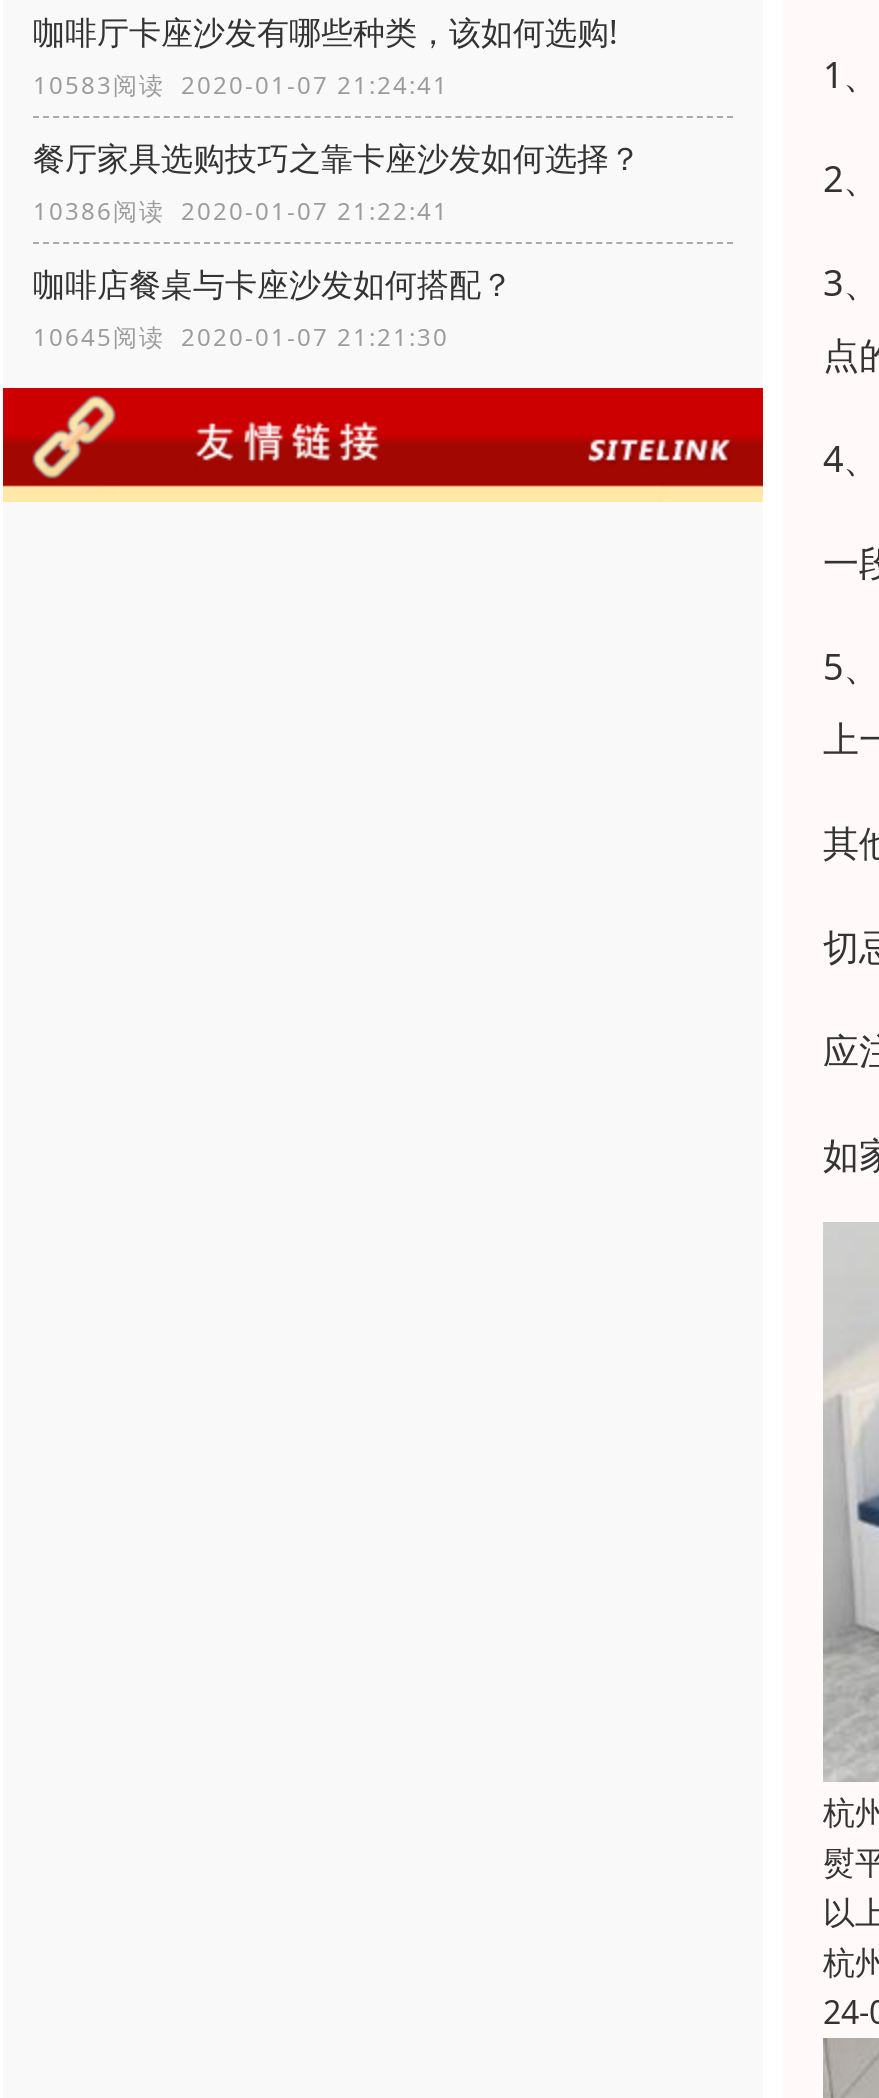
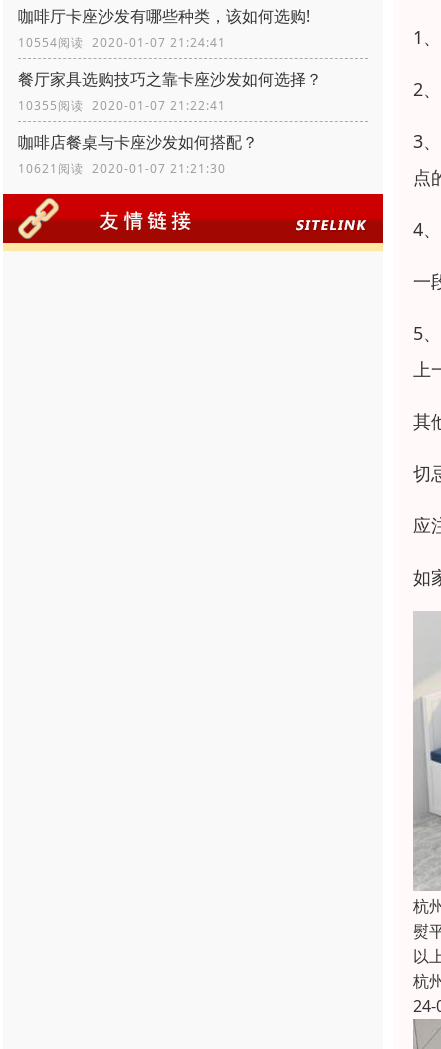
- 10583阅读 2020-01-07 21:24:41
+ 10554阅读 2020-01-07 21:24:41

- 10386阅读 2020-01-07 21:22:41
+ 10355阅读 2020-01-07 21:22:41

- 10645阅读 2020-01-07 21:21:30
+ 10621阅读 2020-01-07 21:21:30
